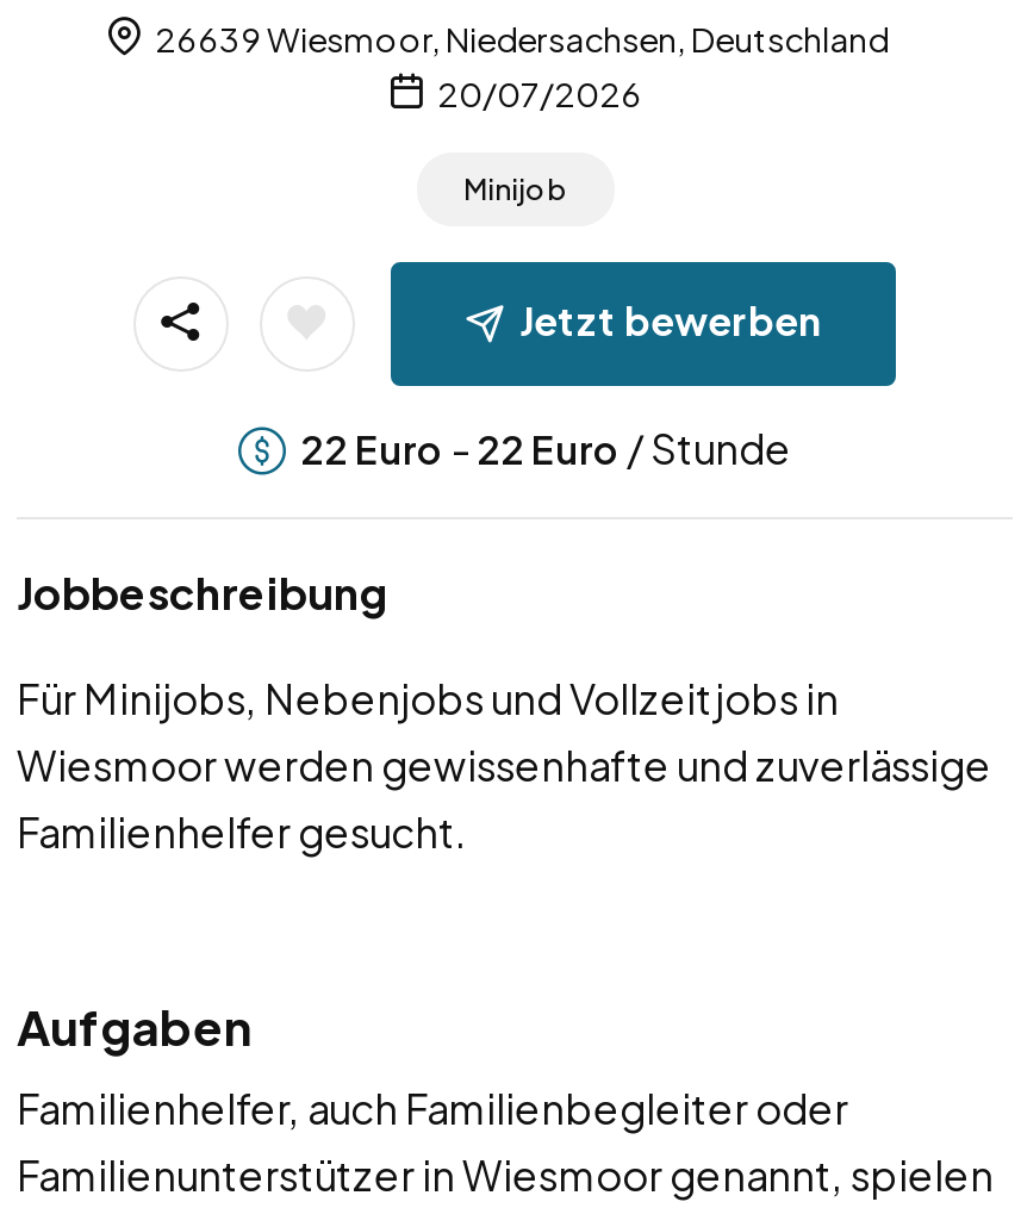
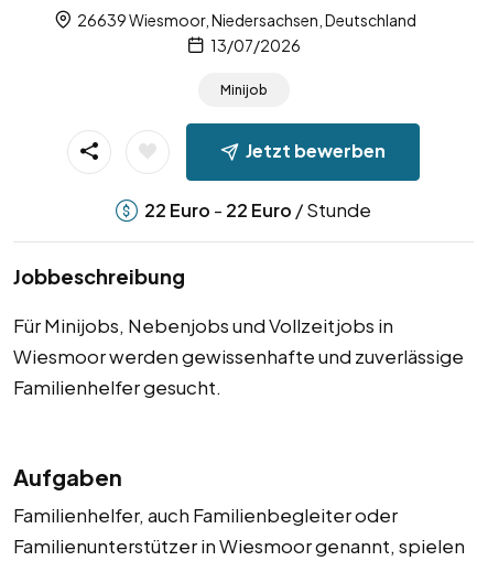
- 20/07/2026
+ 13/07/2026
